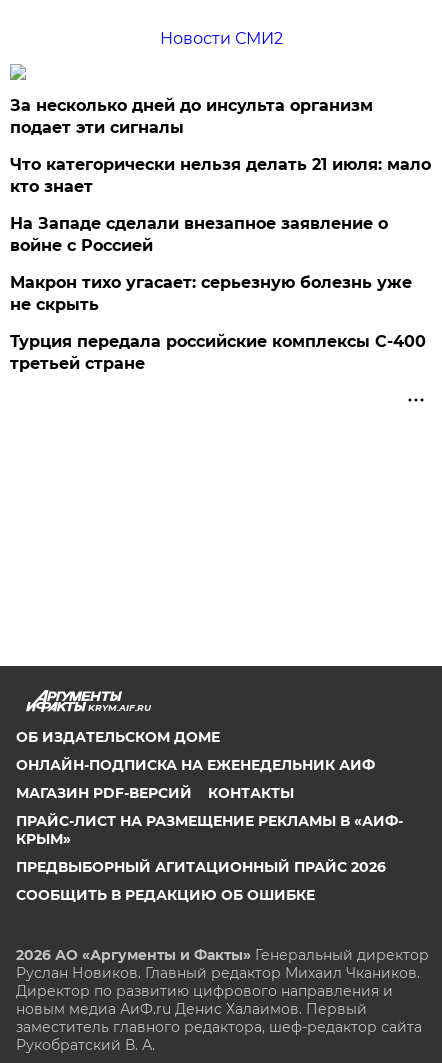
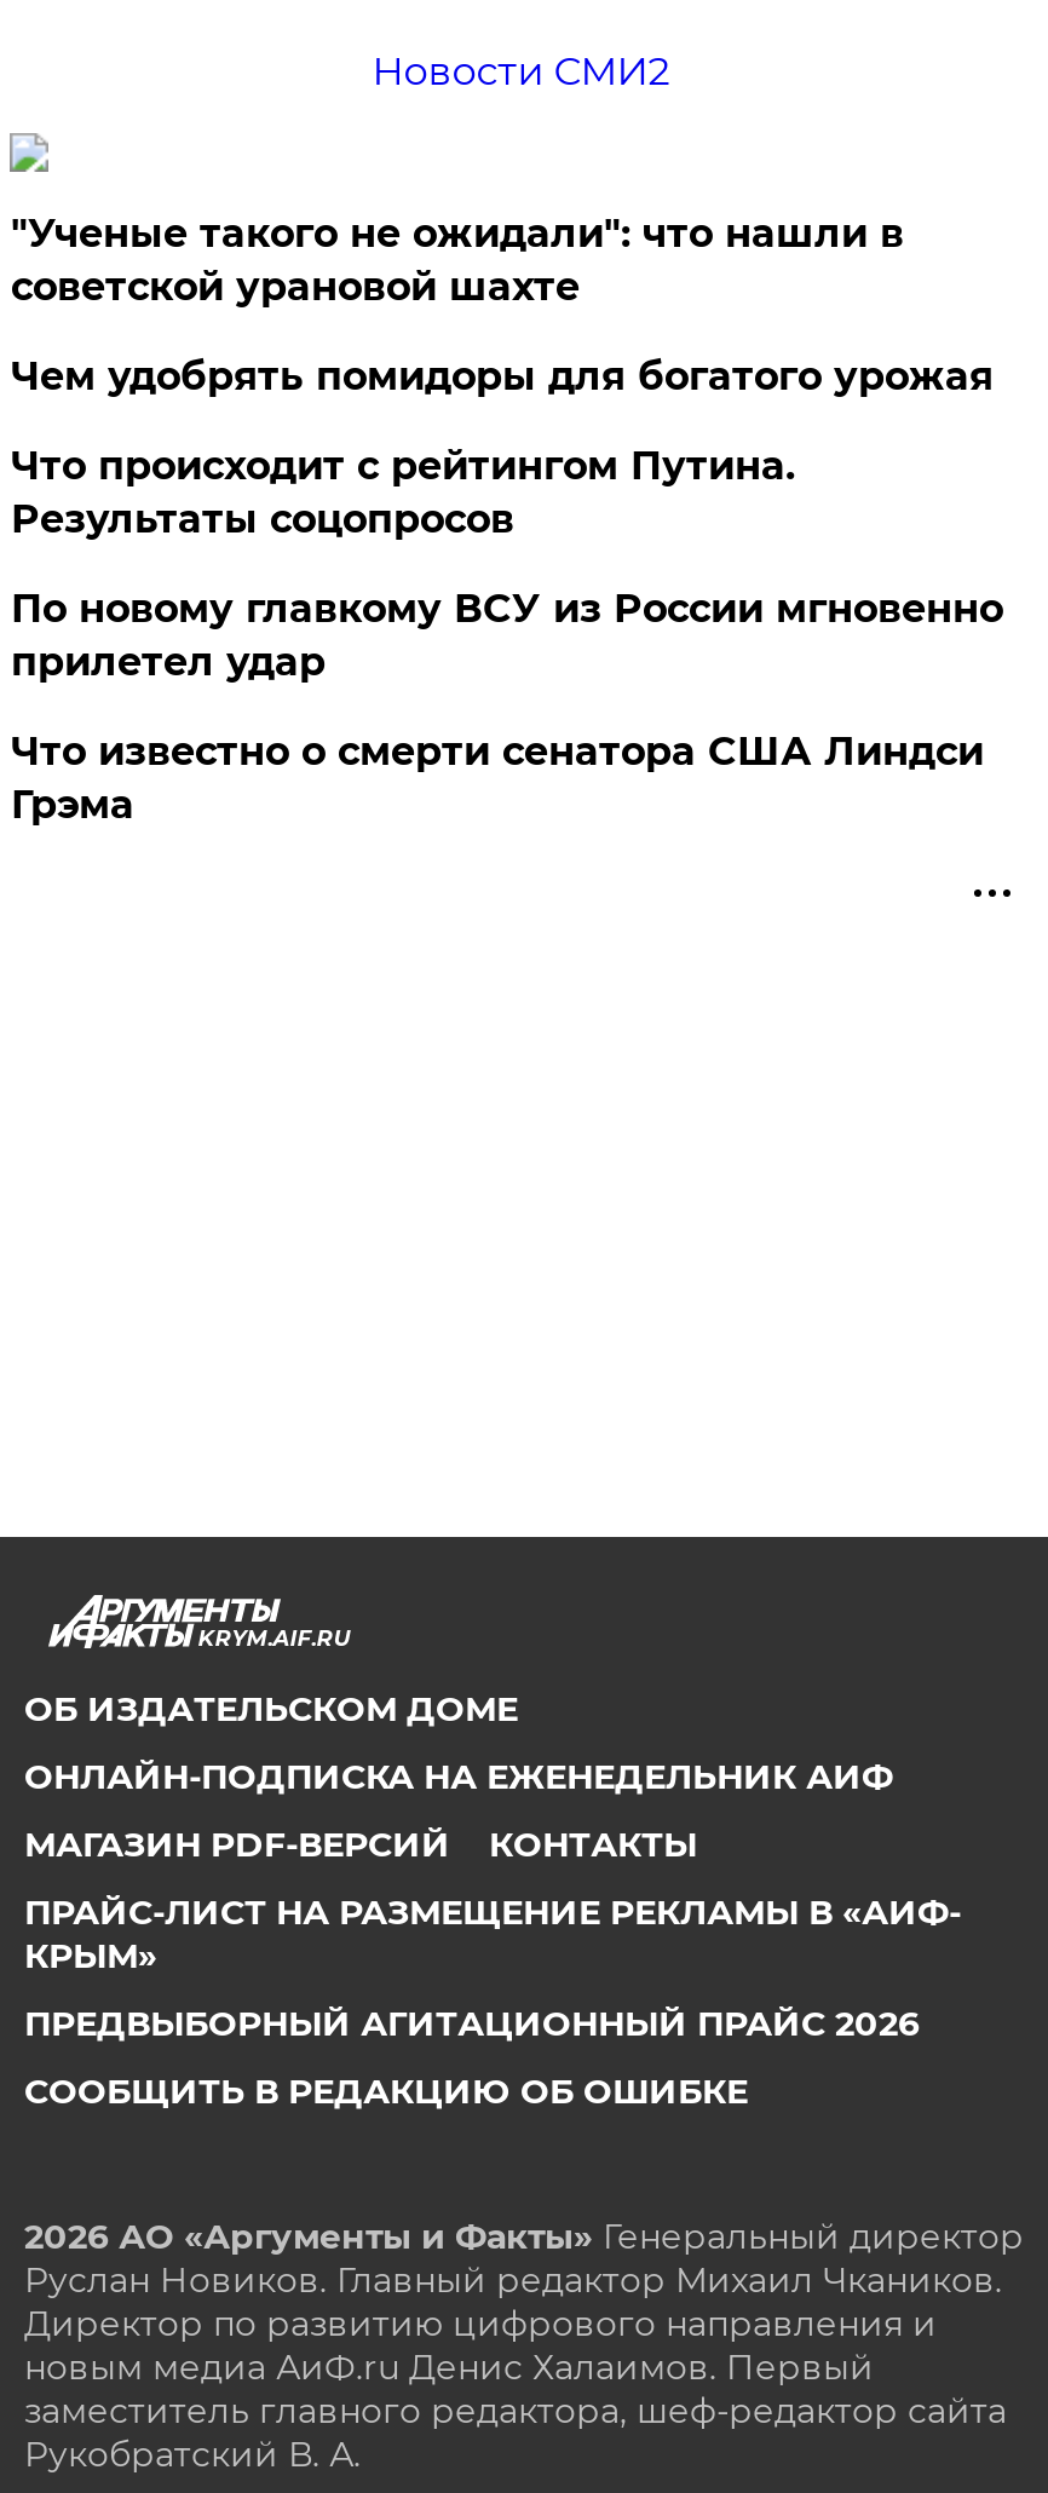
- За несколько дней до инсульта организм
- подает эти сигналы
+ "Ученые такого не ожидали": что нашли в
+ советской урановой шахте

- Что категорически нельзя делать 21 июля: мало
- кто знает
+ Чем удобрять помидоры для богатого урожая

- На Западе сделали внезапное заявление о
- войне с Россией
+ Что происходит с рейтингом Путина.
+ Результаты соцопросов

- Макрон тихо угасает: серьезную болезнь уже
- не скрыть
+ По новому главкому ВСУ из России мгновенно
+ прилетел удар

- Турция передала российские комплексы С-400
- третьей стране
+ Что известно о смерти сенатора США Линдси
+ Грэма
